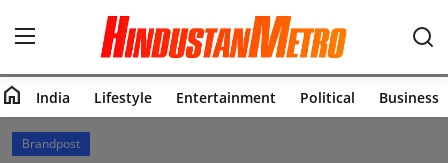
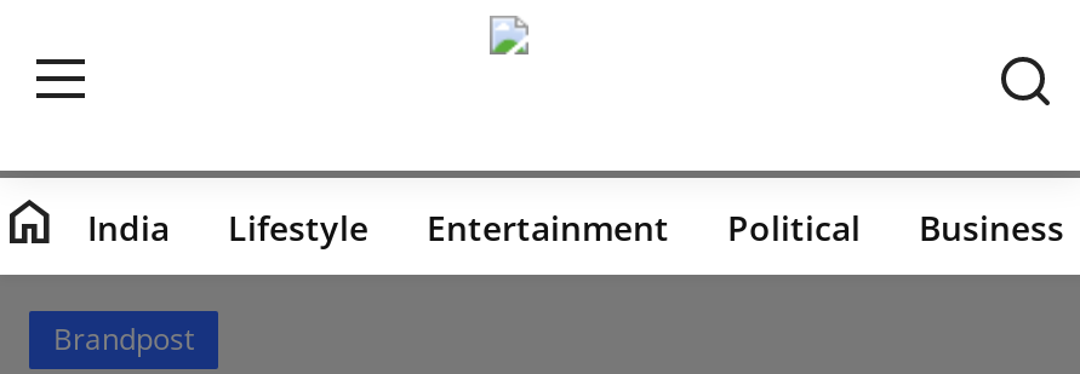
- [image]
